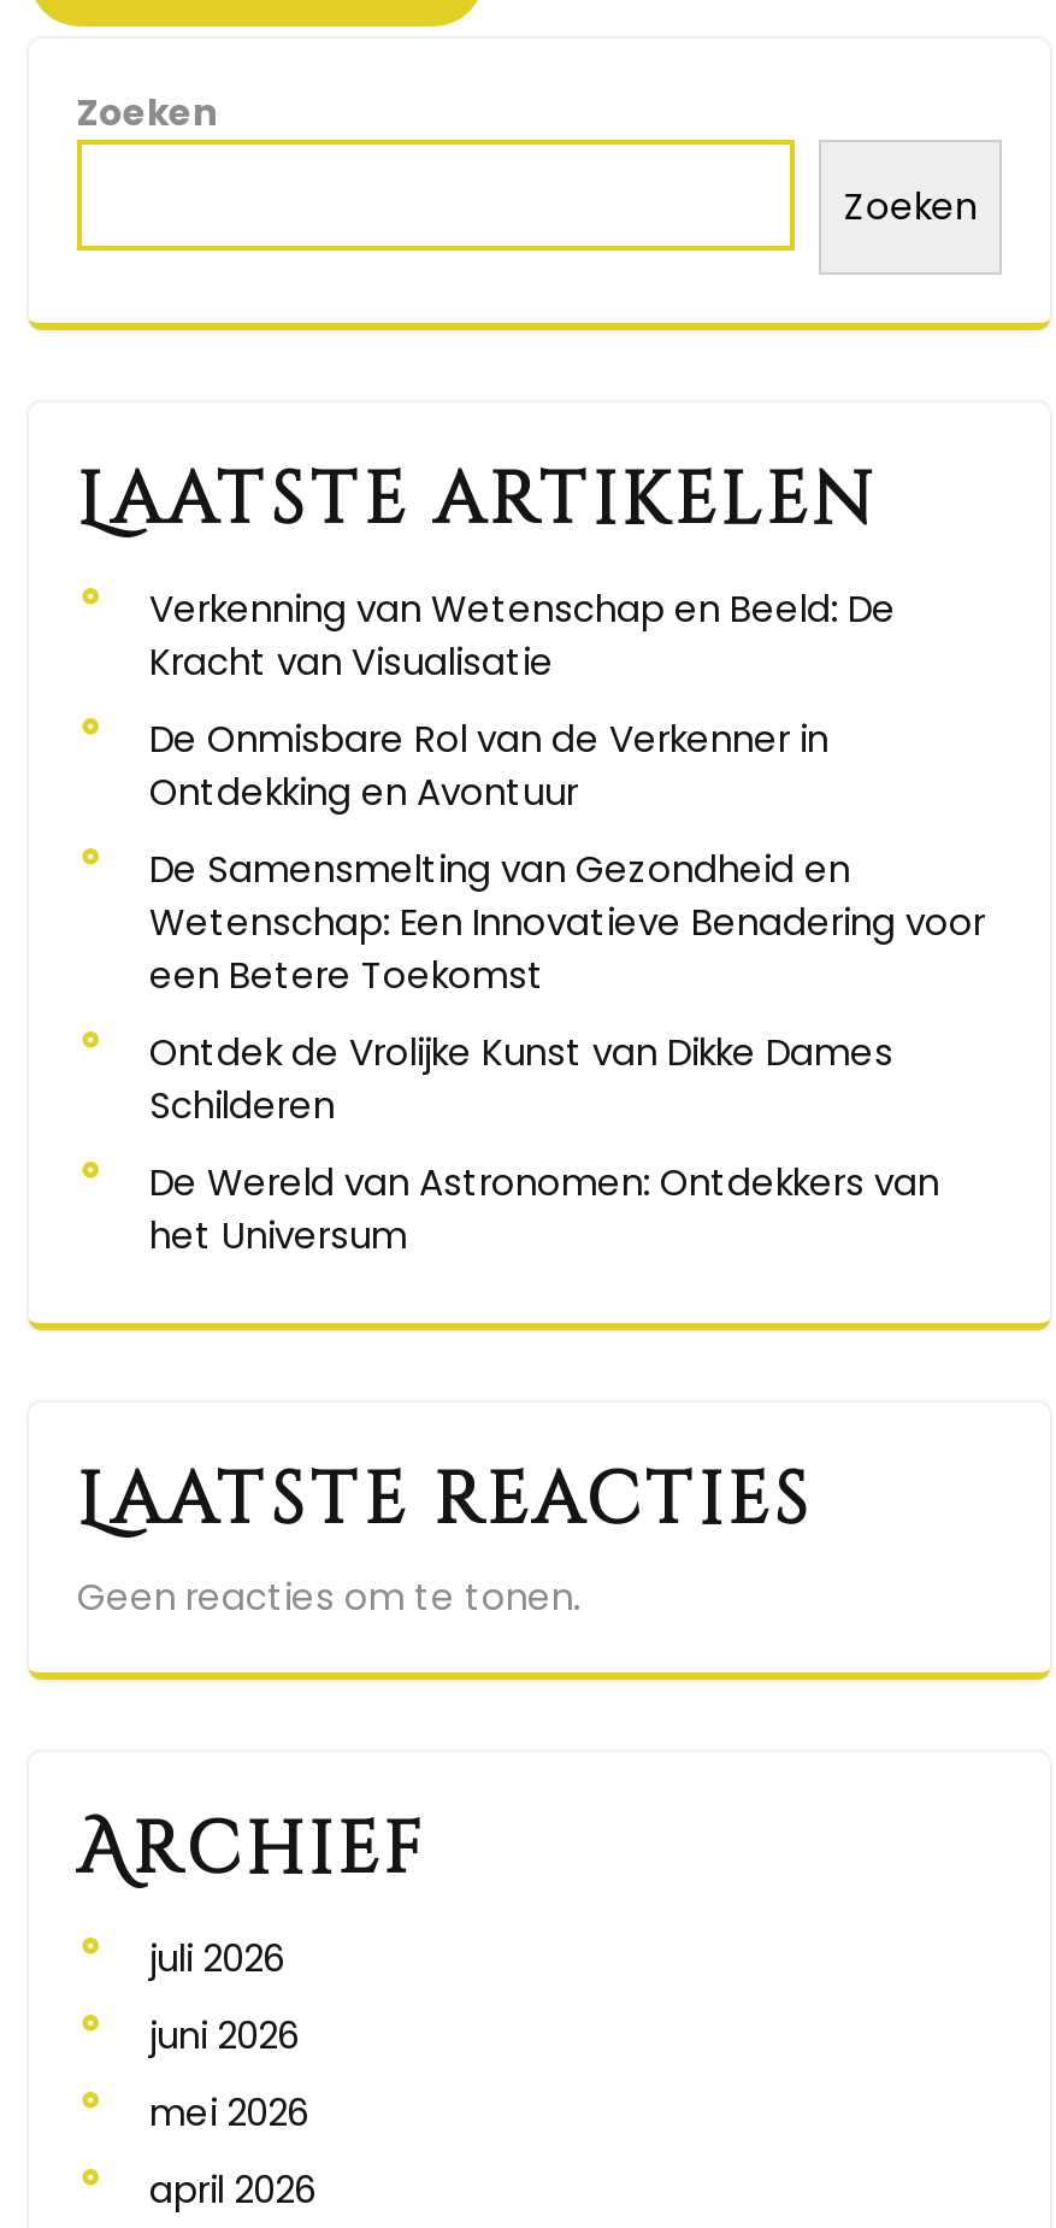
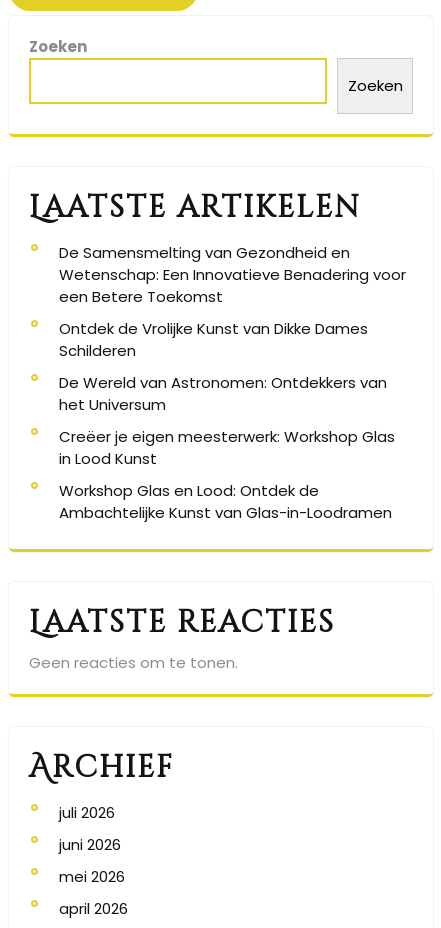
- Verkenning van Wetenschap en Beeld: De
- Kracht van Visualisatie
- De Onmisbare Rol van de Verkenner in
- Ontdekking en Avontuur

moved up: De Samensmelting van Gezondheid en | Wetenschap: Een Innovatieve Benadering voor | een Betere Toekomst | Ontdek de Vrolijke Kunst van Dikke Dames | Schilderen | De Wereld van Astronomen: Ontdekkers van | het Universum

+ Creëer je eigen meesterwerk: Workshop Glas
+ in Lood Kunst
+ Workshop Glas en Lood: Ontdek de
+ Ambachtelijke Kunst van Glas-in-Loodramen
